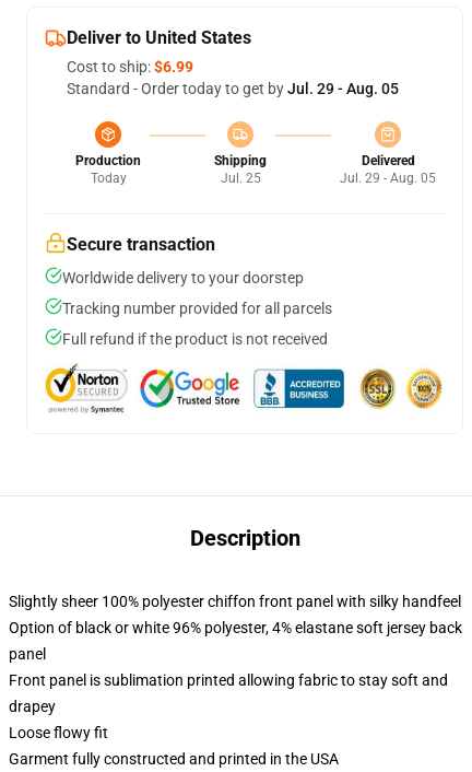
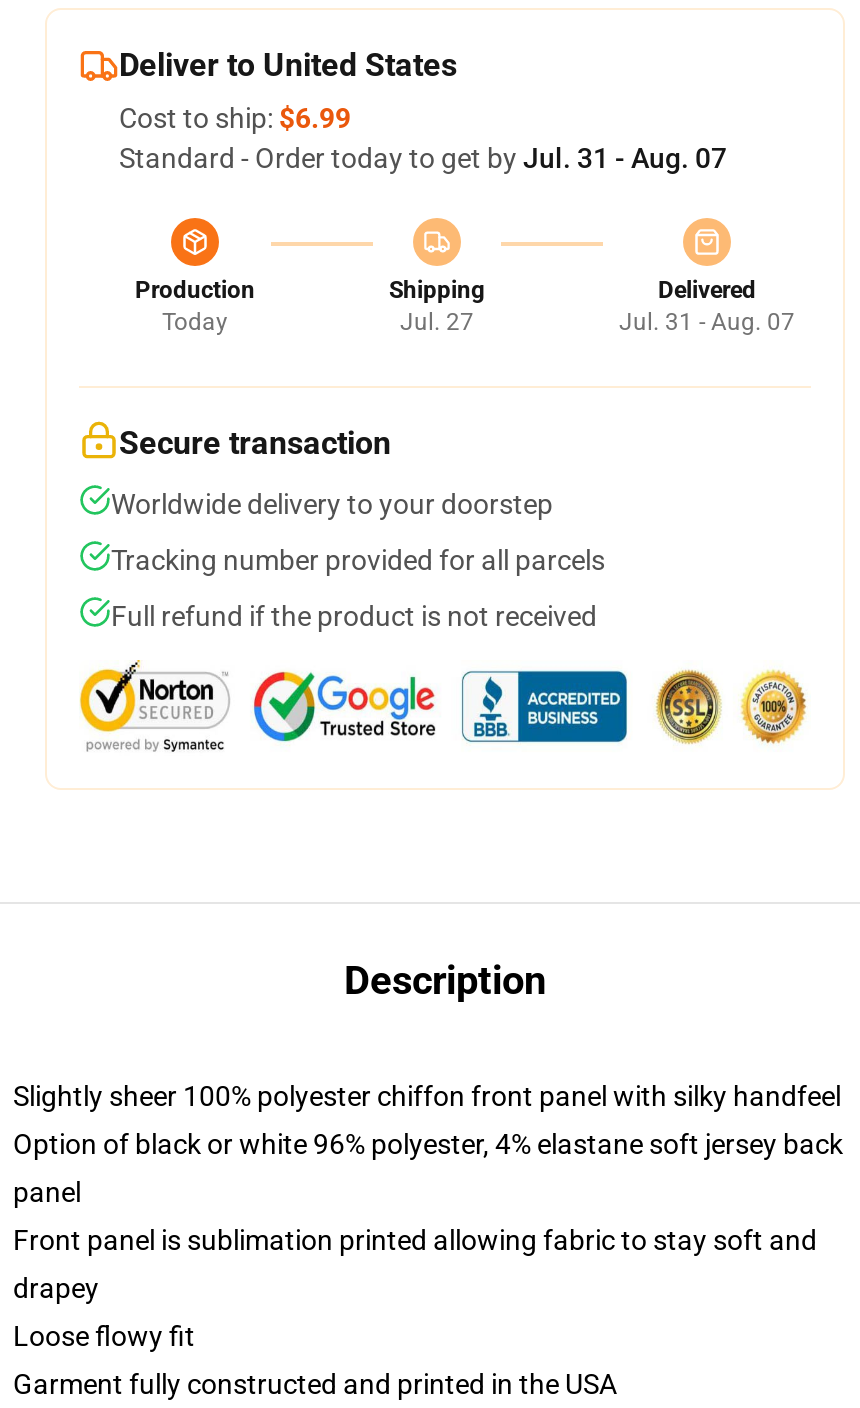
- Standard - Order today to get by Jul. 29 - Aug. 05
+ Standard - Order today to get by Jul. 31 - Aug. 07

- Jul. 25
+ Jul. 27

- Jul. 29 - Aug. 05
+ Jul. 31 - Aug. 07
